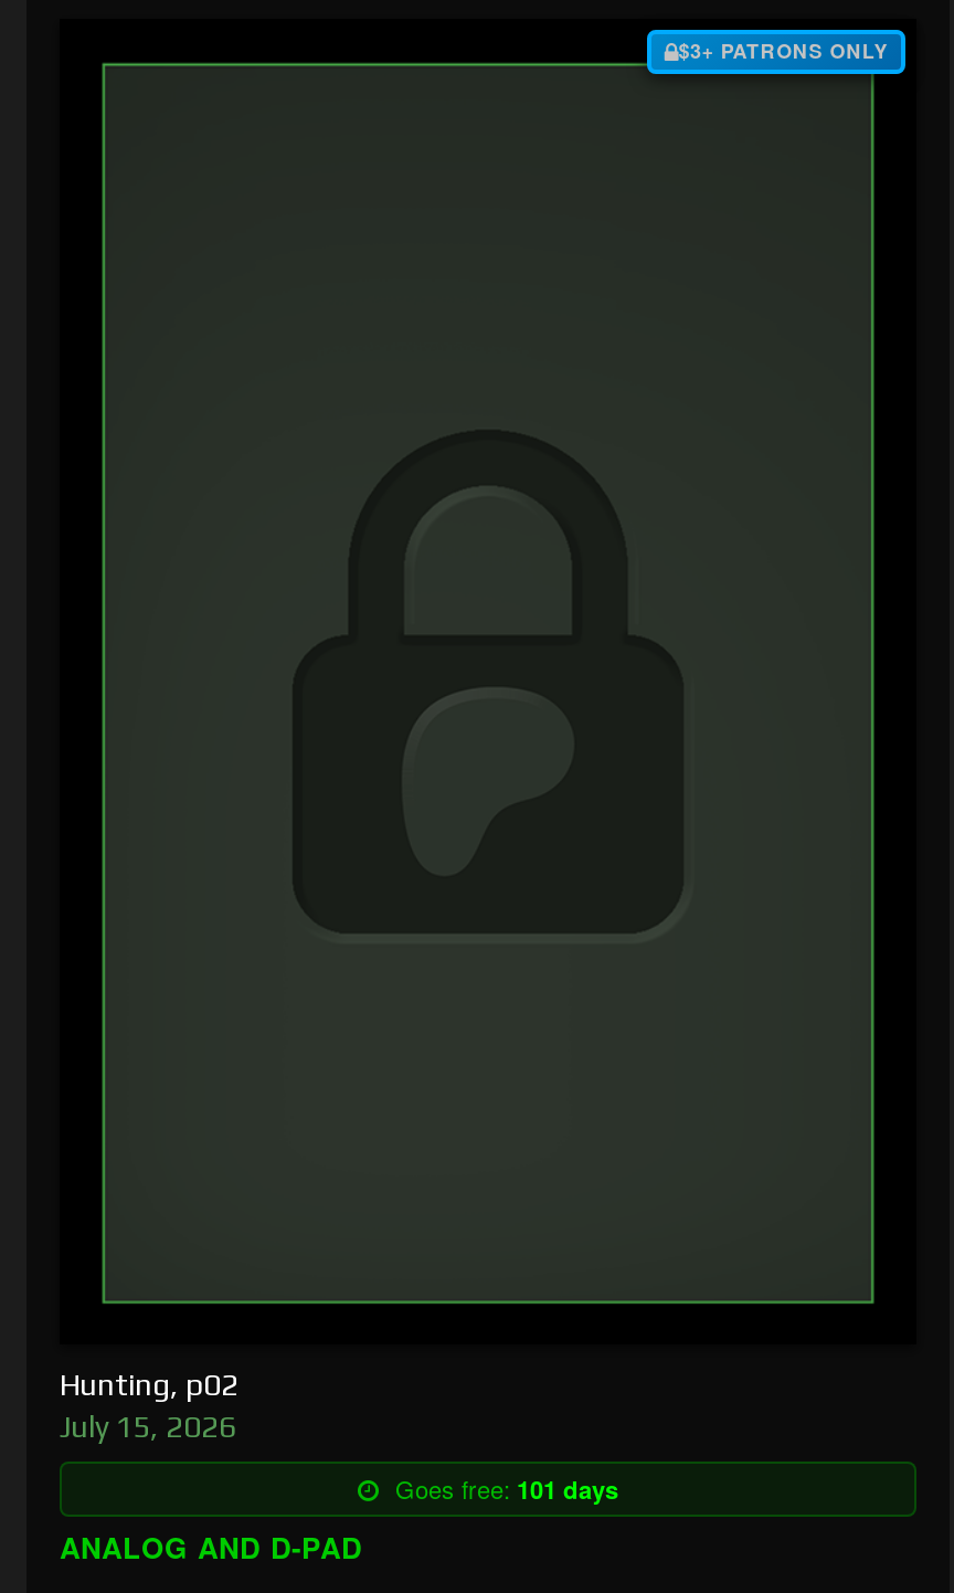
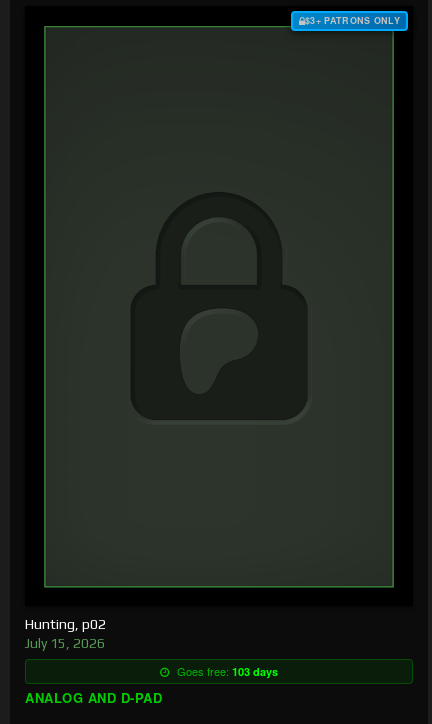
- Goes free: 101 days
+ Goes free: 103 days
